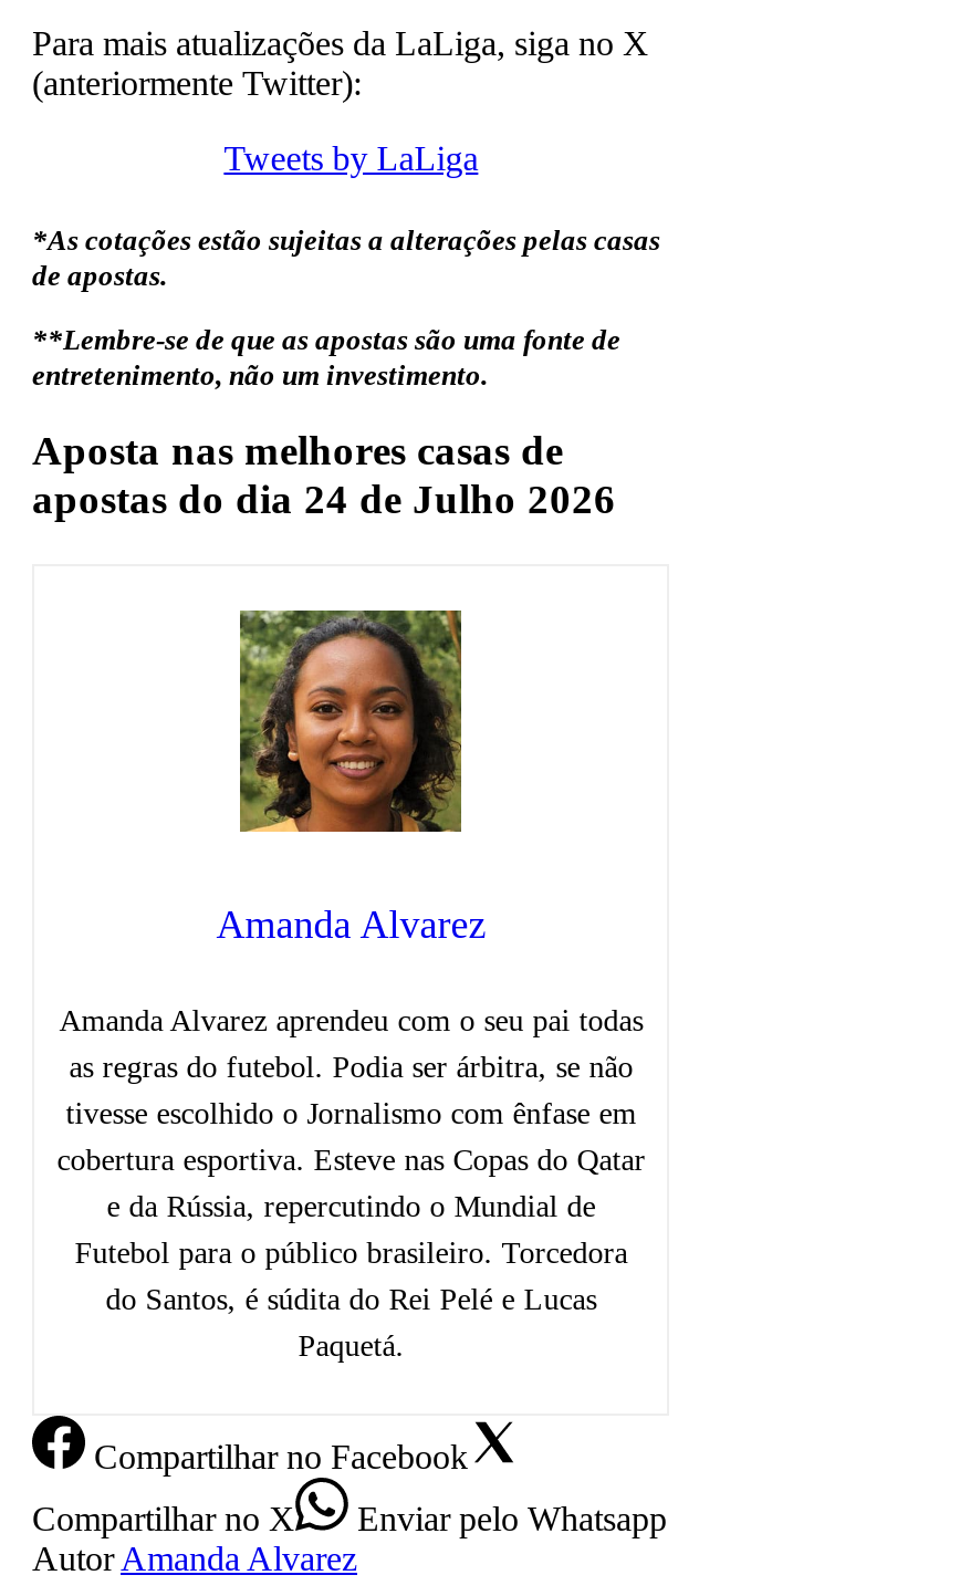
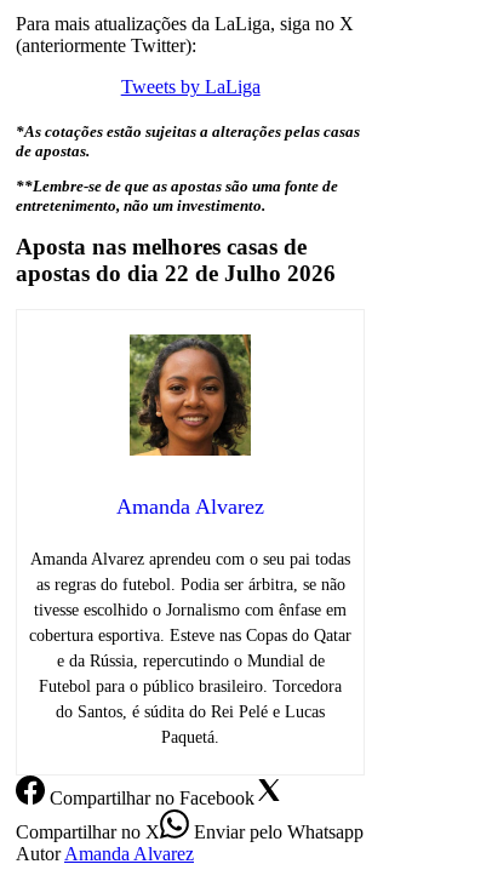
- apostas do dia 24 de Julho 2026
+ apostas do dia 22 de Julho 2026
